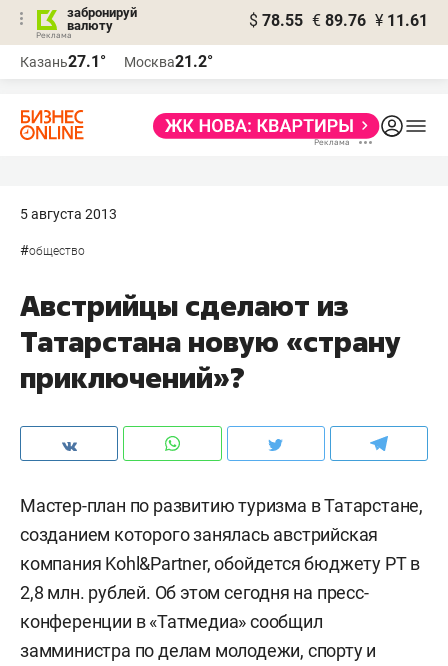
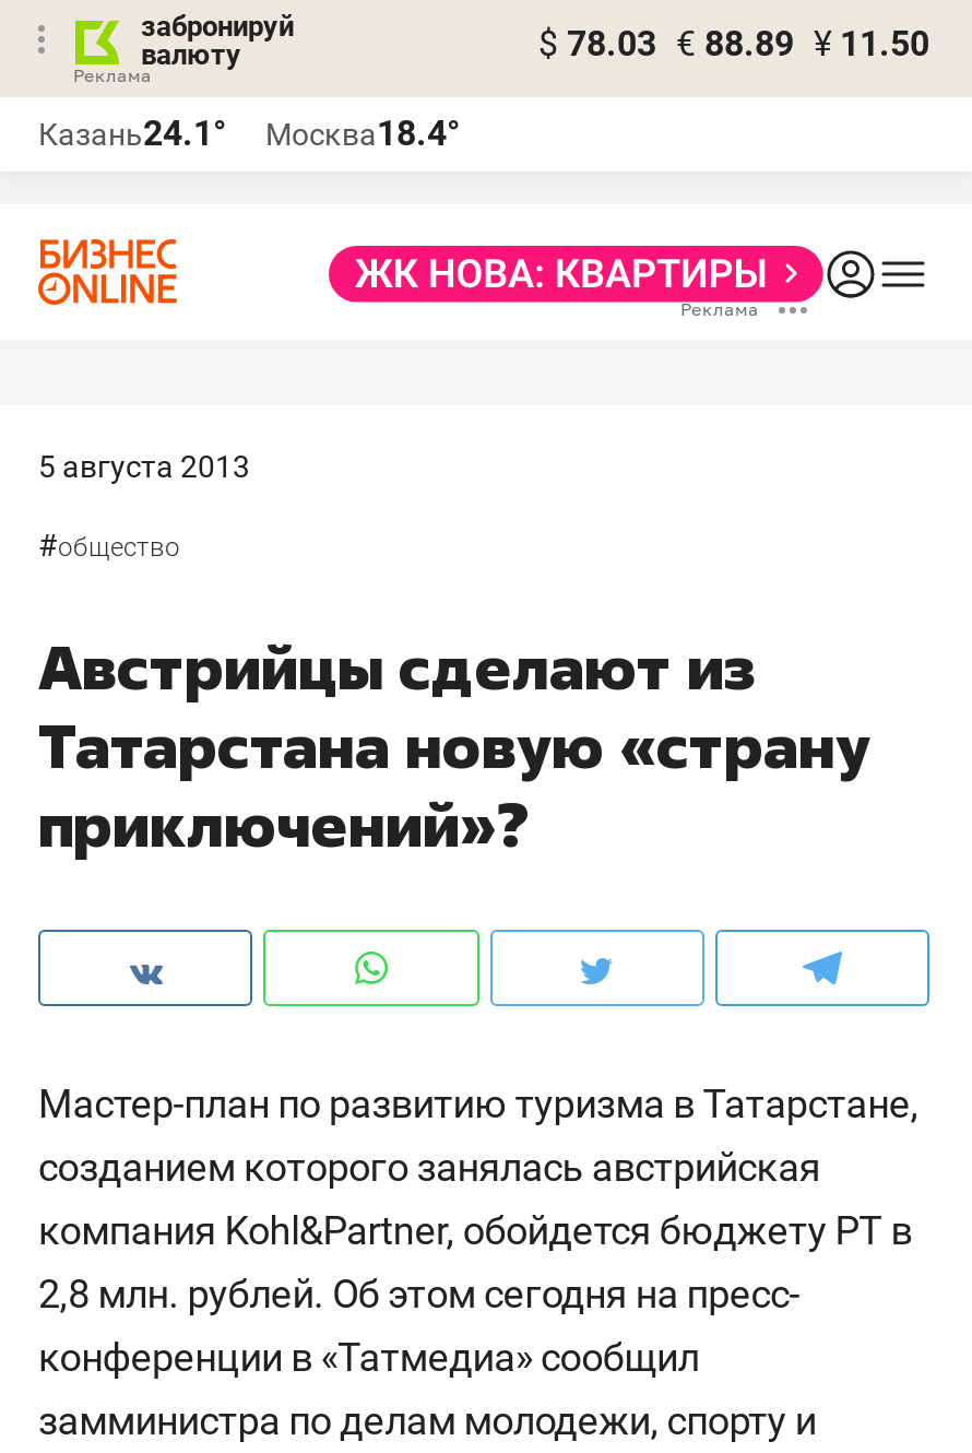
- $ 78.55 € 89.76 ¥ 11.61
+ $ 78.03 € 88.89 ¥ 11.50

- Казань27.1°
+ Казань24.1°

- Москва21.2°
+ Москва18.4°
